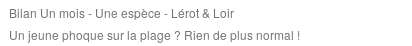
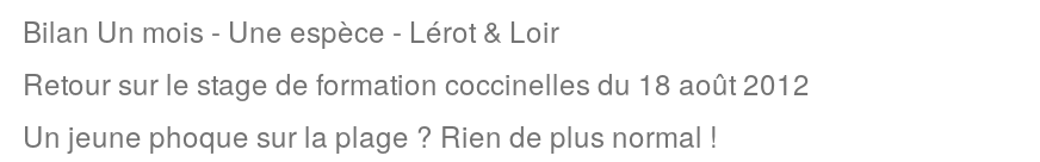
+ Retour sur le stage de formation coccinelles du 18 août 2012
